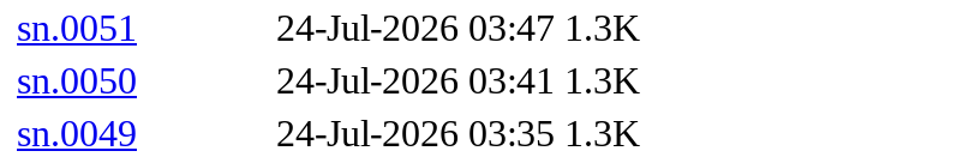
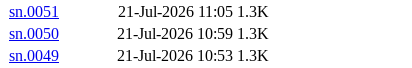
- 24-Jul-2026 03:47 1.3K
+ 21-Jul-2026 11:05 1.3K

- 24-Jul-2026 03:41 1.3K
+ 21-Jul-2026 10:59 1.3K

- 24-Jul-2026 03:35 1.3K
+ 21-Jul-2026 10:53 1.3K
